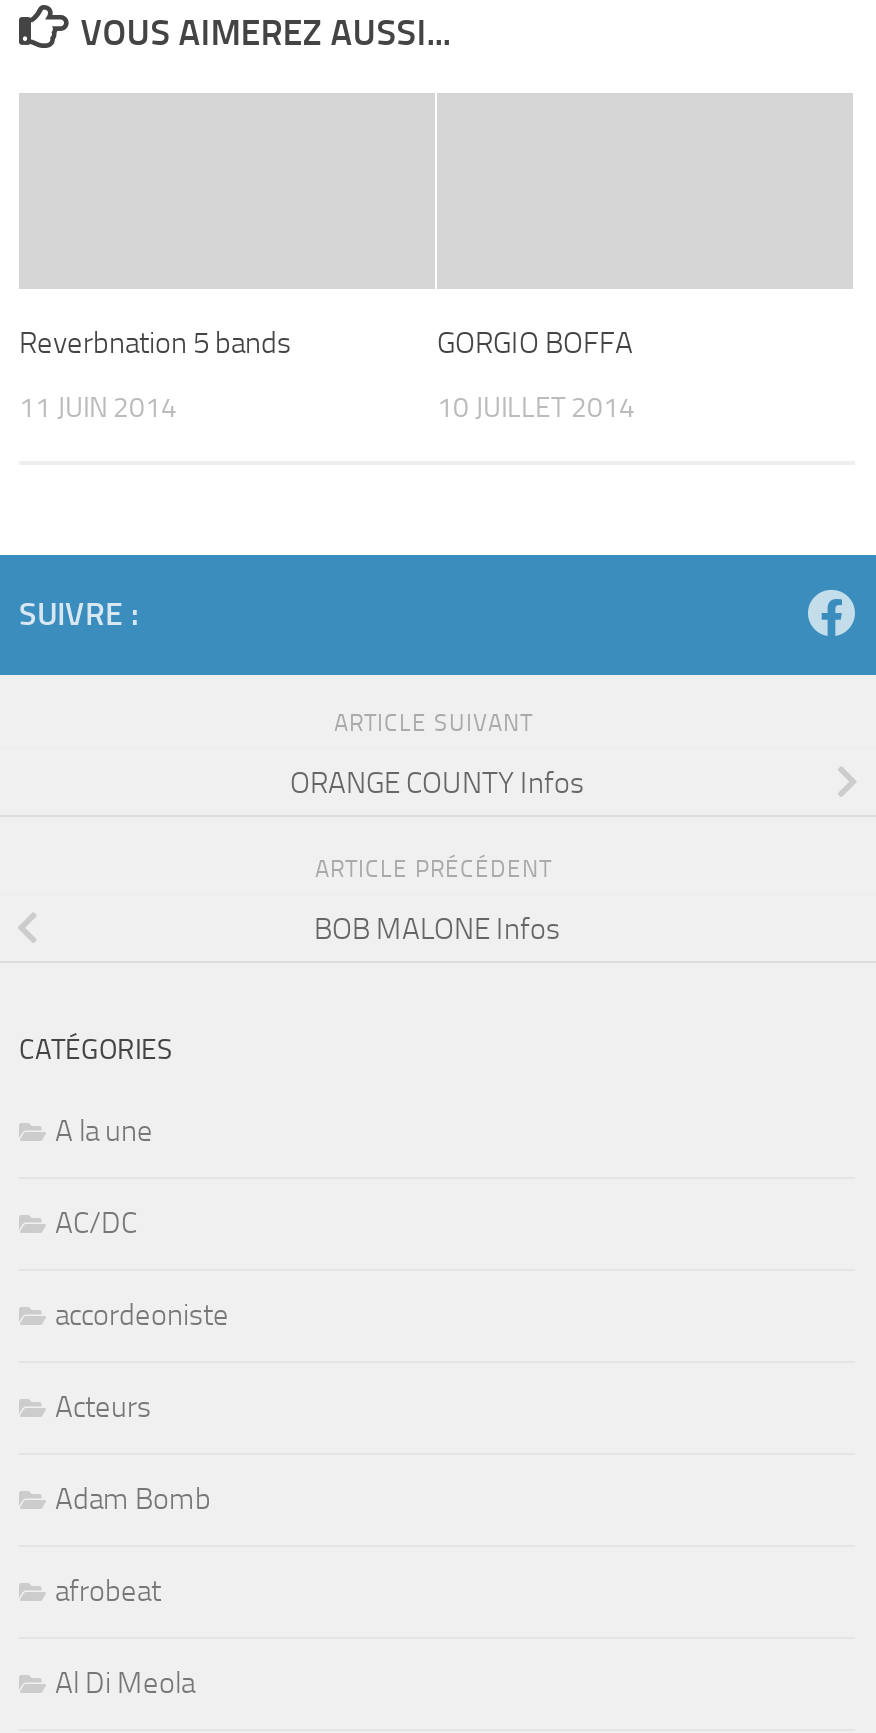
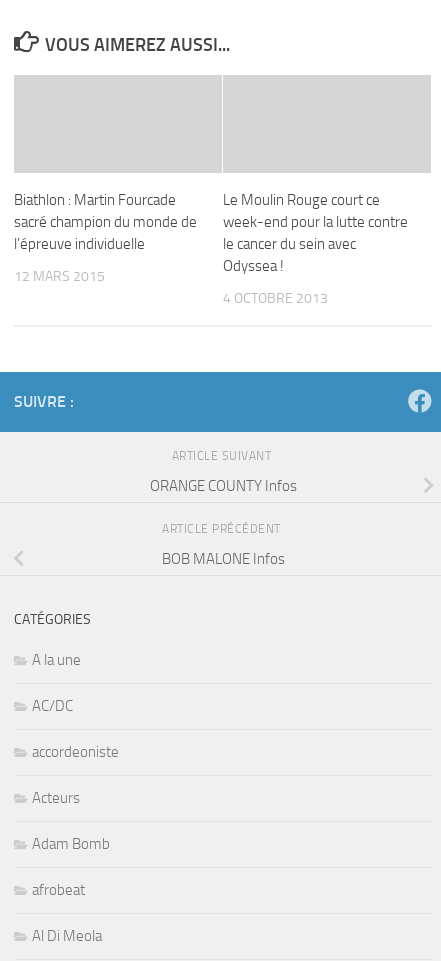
- Reverbnation 5 bands
+ Biathlon : Martin Fourcade
+ sacré champion du monde de
+ l’épreuve individuelle

- GORGIO BOFFA
+ Le Moulin Rouge court ce
+ week-end pour la lutte contre
+ le cancer du sein avec
+ Odyssea !

- 11 JUIN 2014
+ 12 MARS 2015

- 10 JUILLET 2014
+ 4 OCTOBRE 2013
